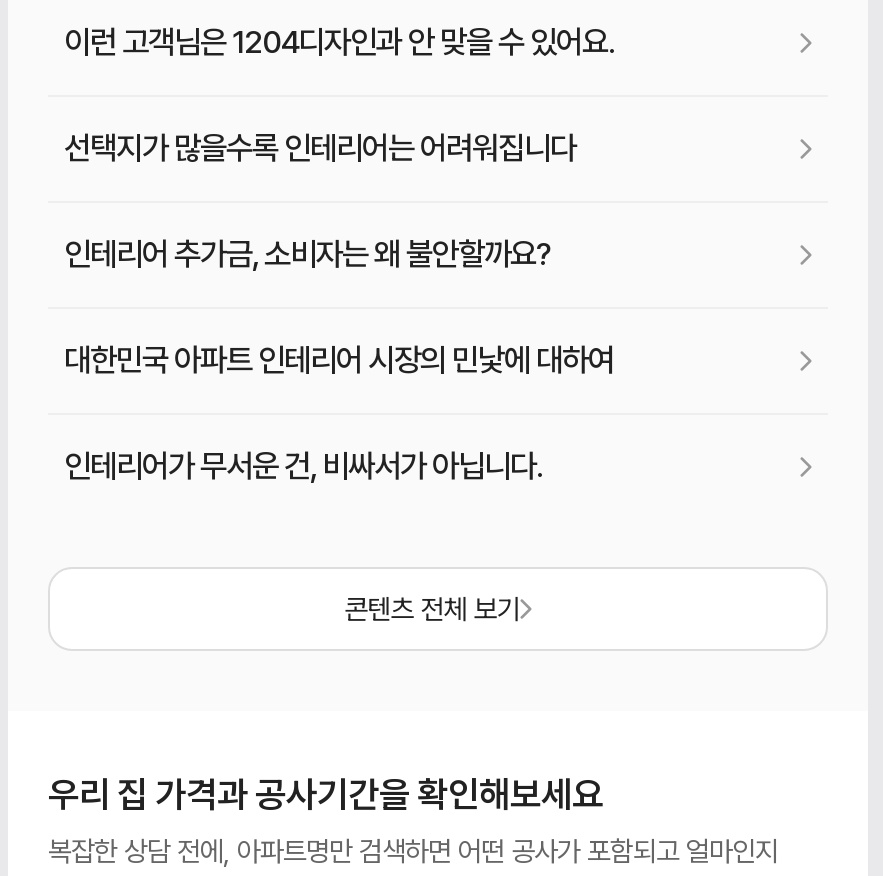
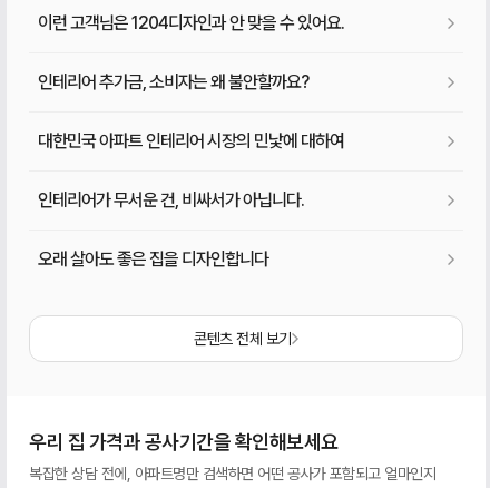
- 선택지가 많을수록 인테리어는 어려워집니다

moved up: 인테리어 추가금, 소비자는 왜 불안할까요? | 대한민국 아파트 인테리어 시장의 민낯에 대하여 | 인테리어가 무서운 건, 비싸서가 아닙니다.

+ 오래 살아도 좋은 집을 디자인합니다
